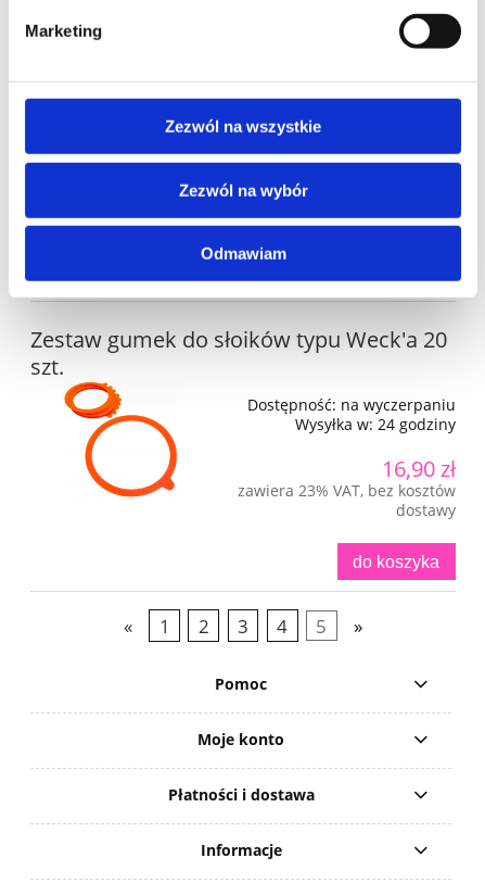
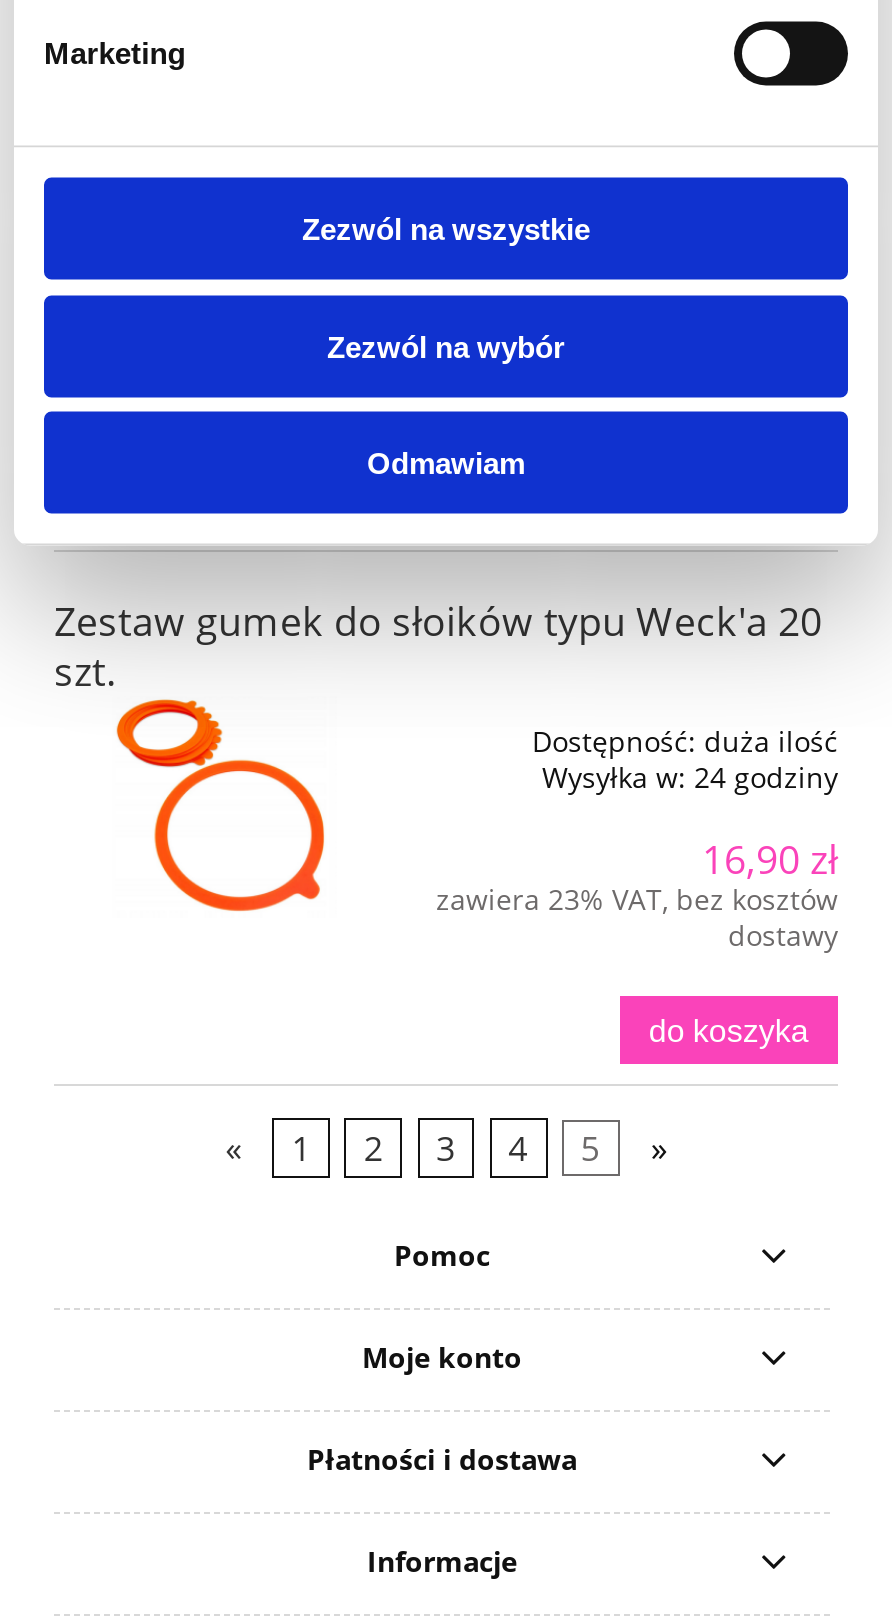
- Dostępność: na wyczerpaniu
+ Dostępność: duża ilość
